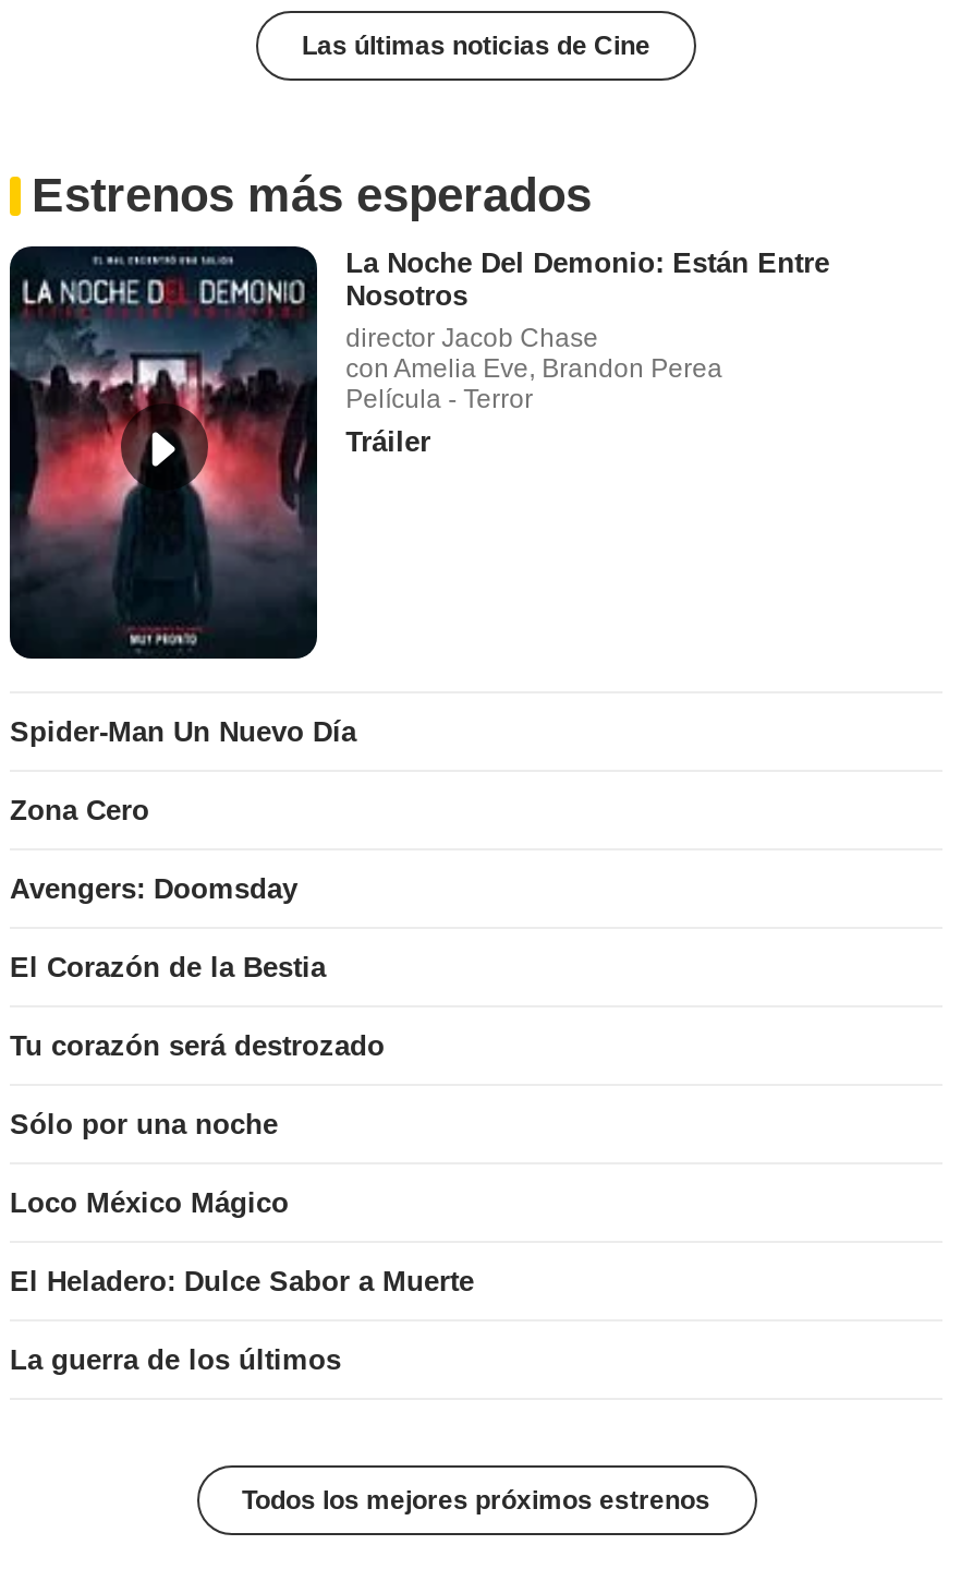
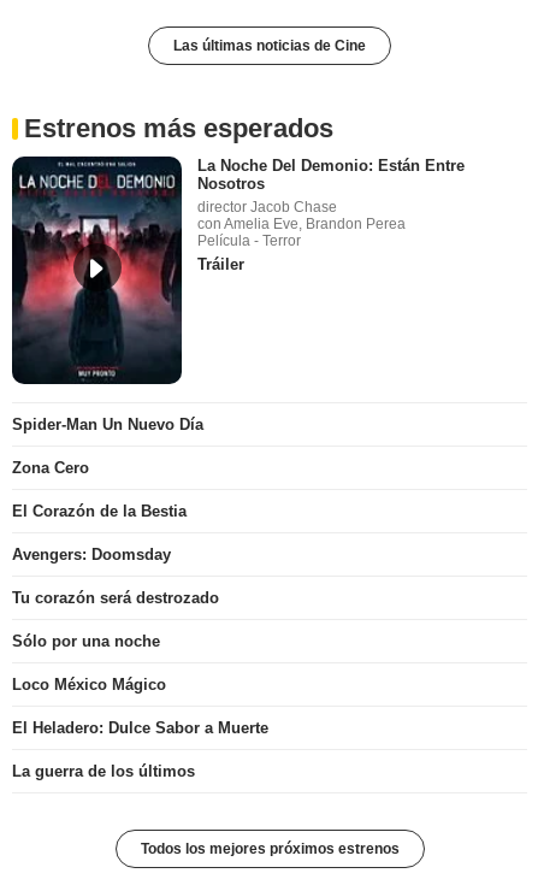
moved down: Avengers: Doomsday

moved up: El Corazón de la Bestia
